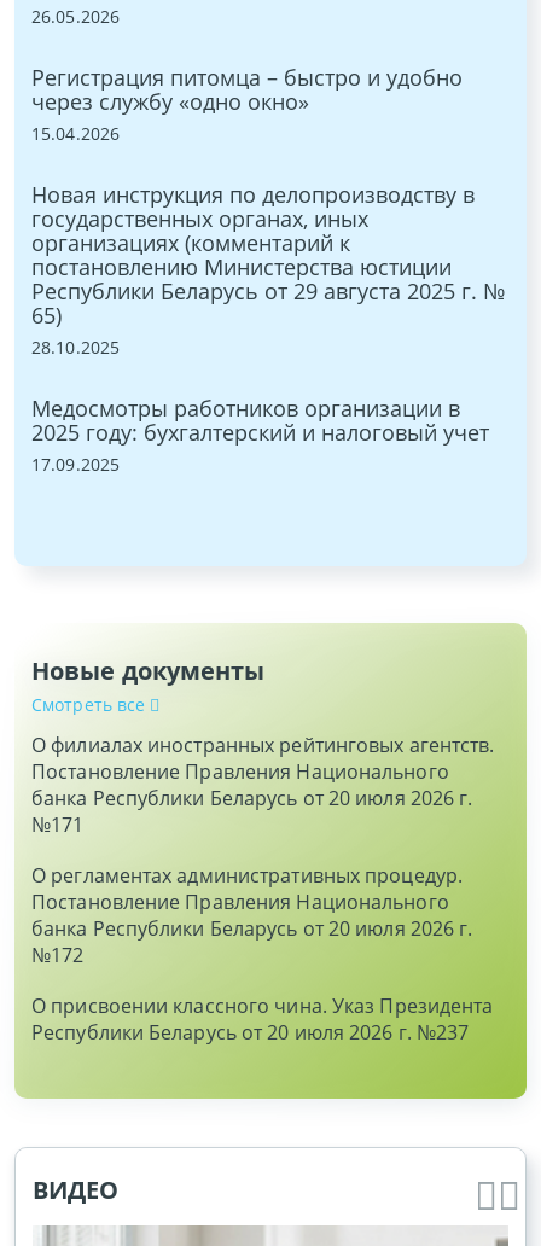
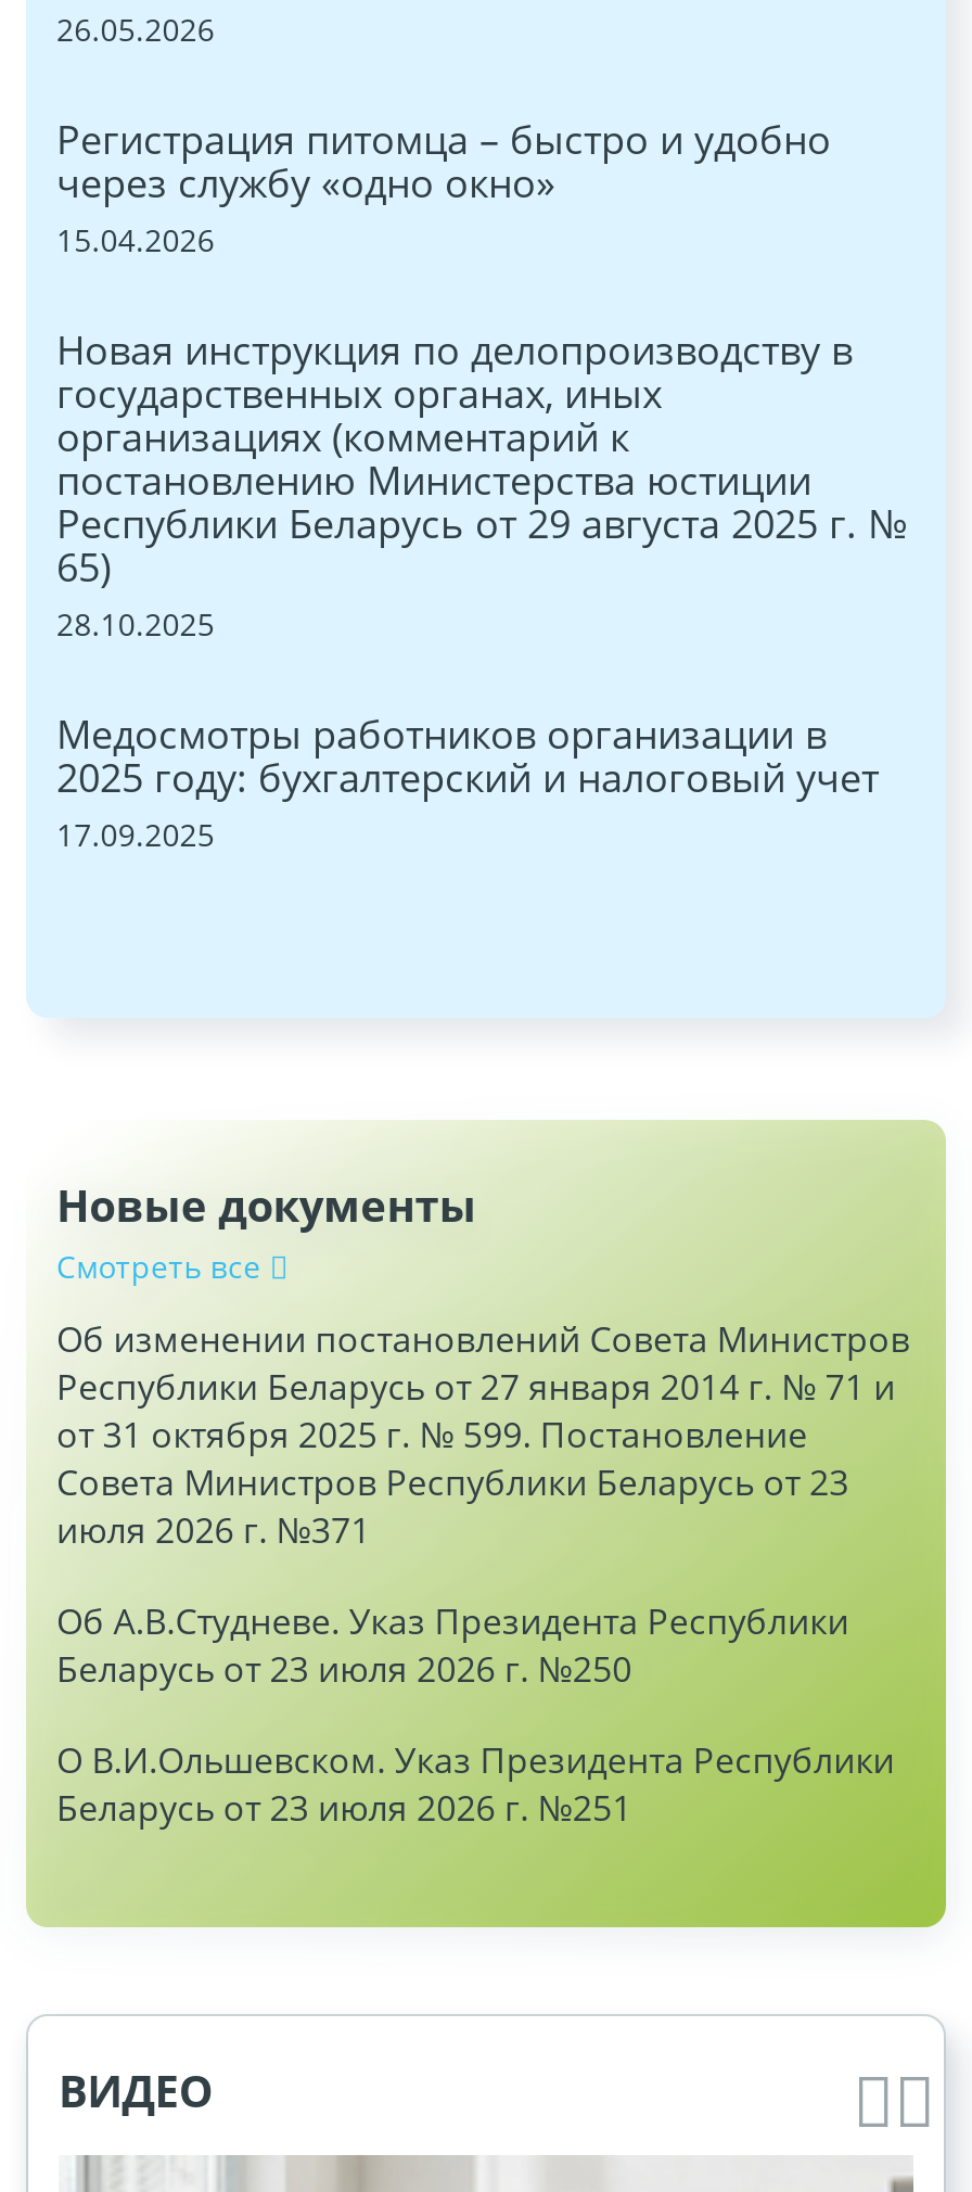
- О филиалах иностранных рейтинговых агентств.
- Постановление Правления Национального
- банка Республики Беларусь от 20 июля 2026 г.
- №171
+ Об изменении постановлений Совета Министров
+ Республики Беларусь от 27 января 2014 г. № 71 и
+ от 31 октября 2025 г. № 599. Постановление
+ Совета Министров Республики Беларусь от 23
+ июля 2026 г. №371

- О регламентах административных процедур.
- Постановление Правления Национального
- банка Республики Беларусь от 20 июля 2026 г.
- №172
+ Об А.В.Студневе. Указ Президента Республики
+ Беларусь от 23 июля 2026 г. №250

- О присвоении классного чина. Указ Президента
- Республики Беларусь от 20 июля 2026 г. №237
+ О В.И.Ольшевском. Указ Президента Республики
+ Беларусь от 23 июля 2026 г. №251
